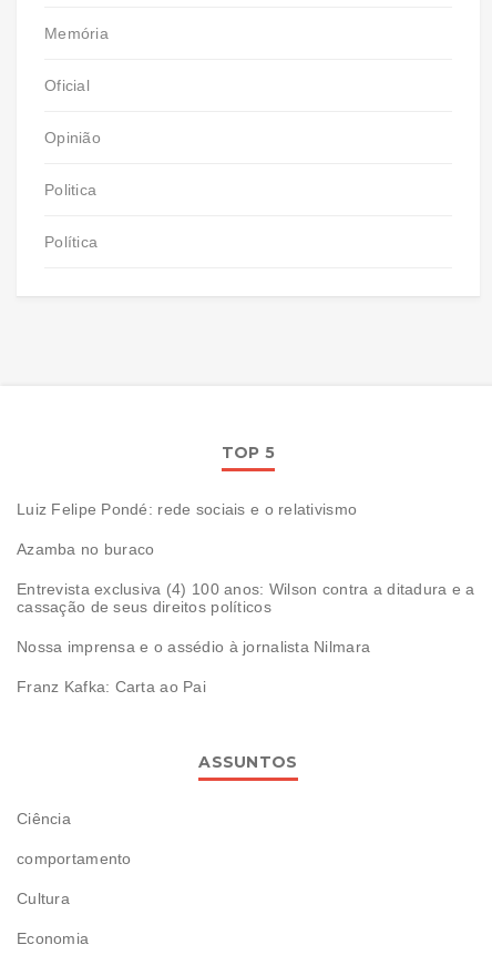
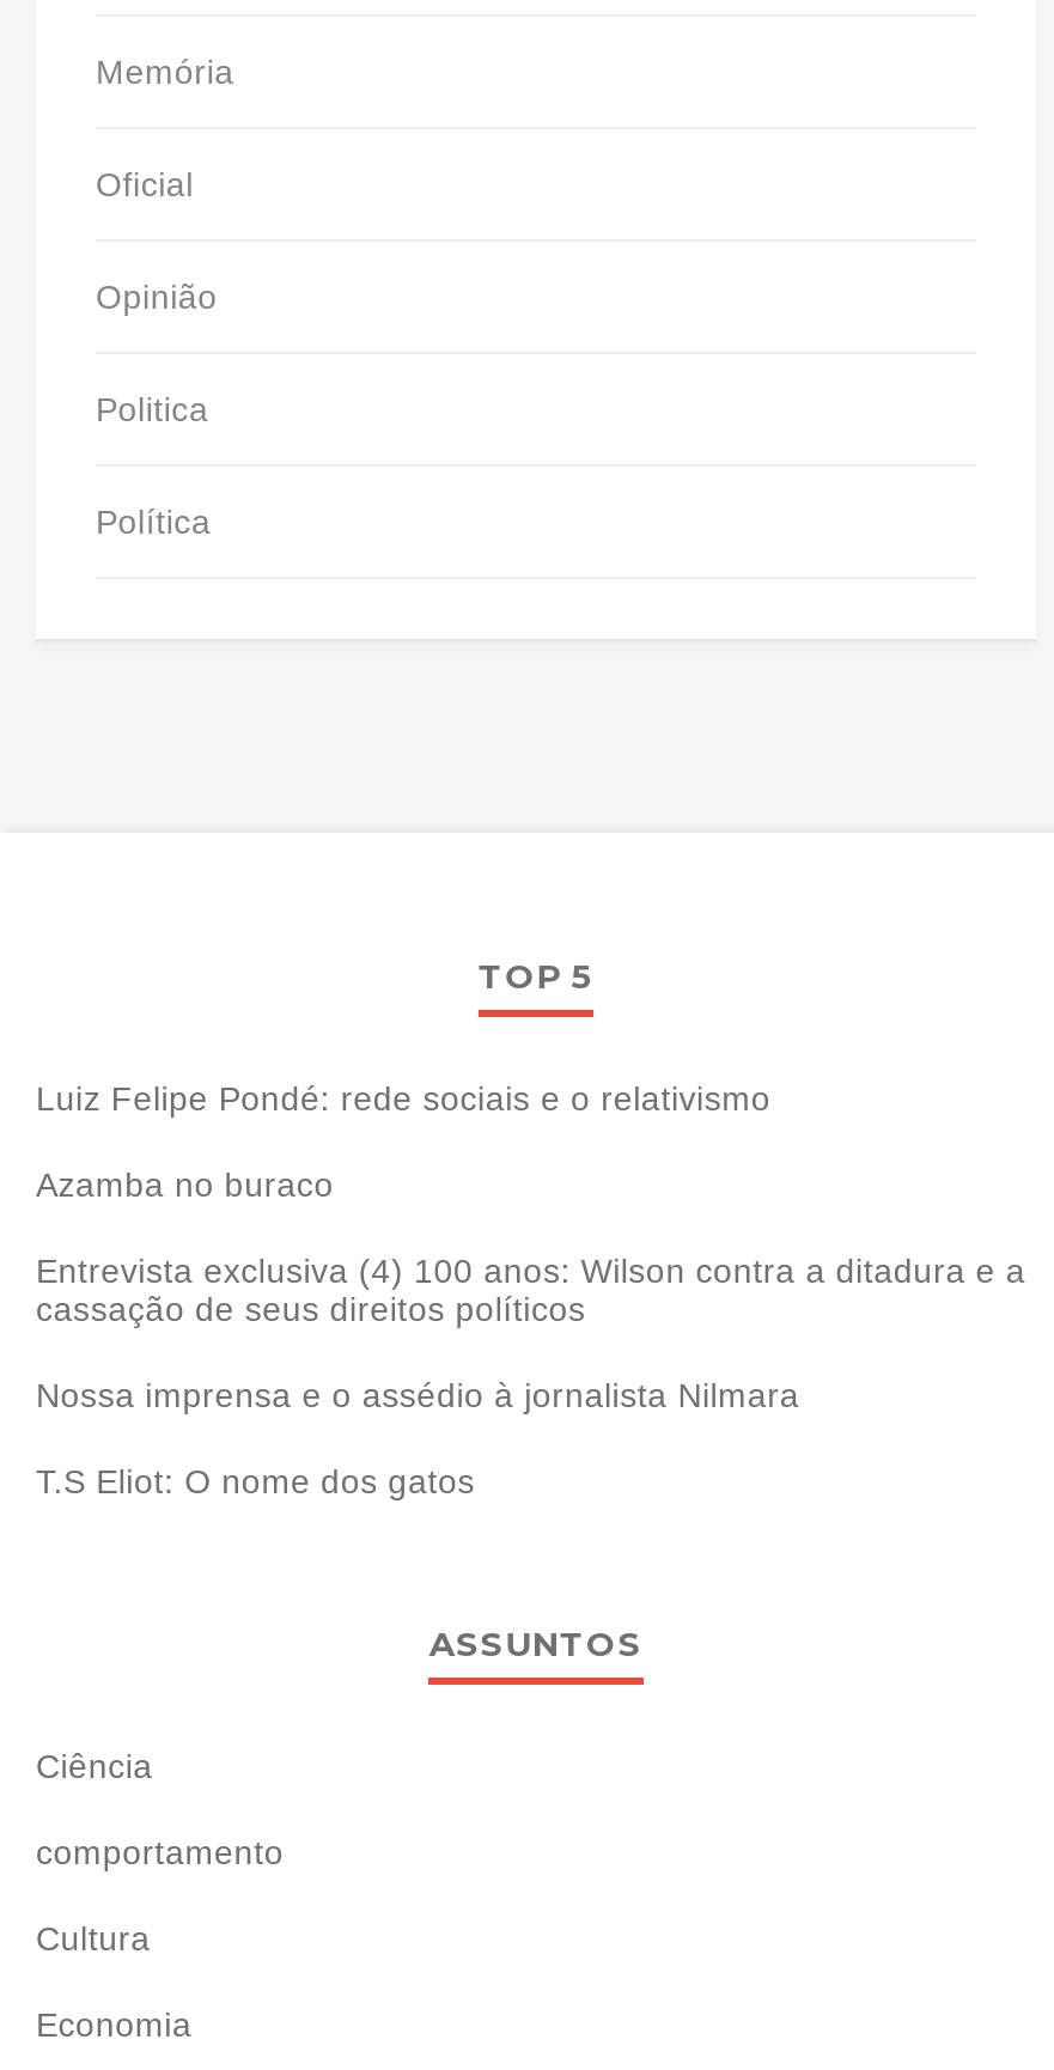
- Franz Kafka: Carta ao Pai
+ T.S Eliot: O nome dos gatos
